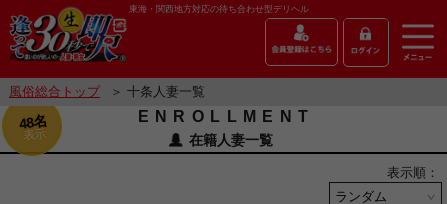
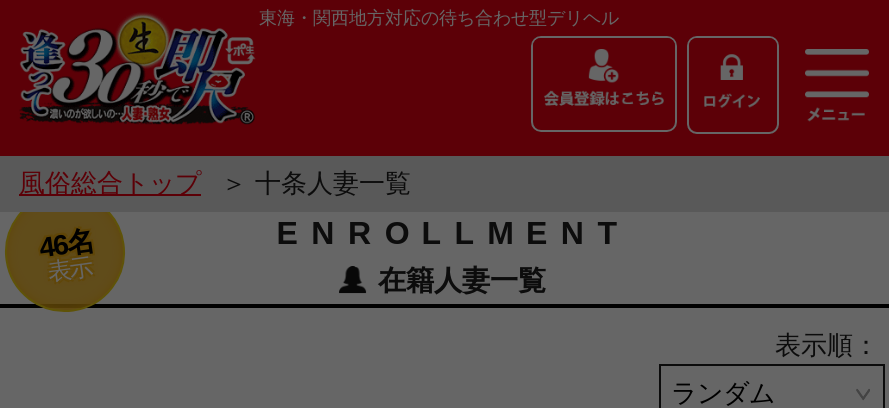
- 48名
+ 46名
